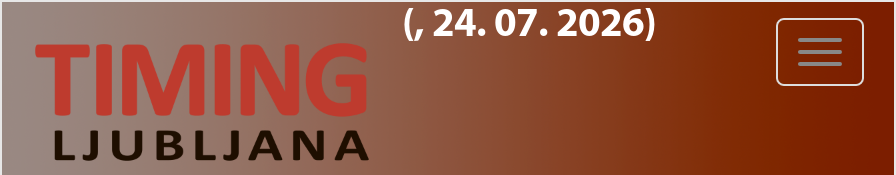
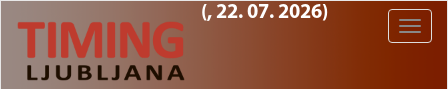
- (, 24. 07. 2026)
+ (, 22. 07. 2026)
